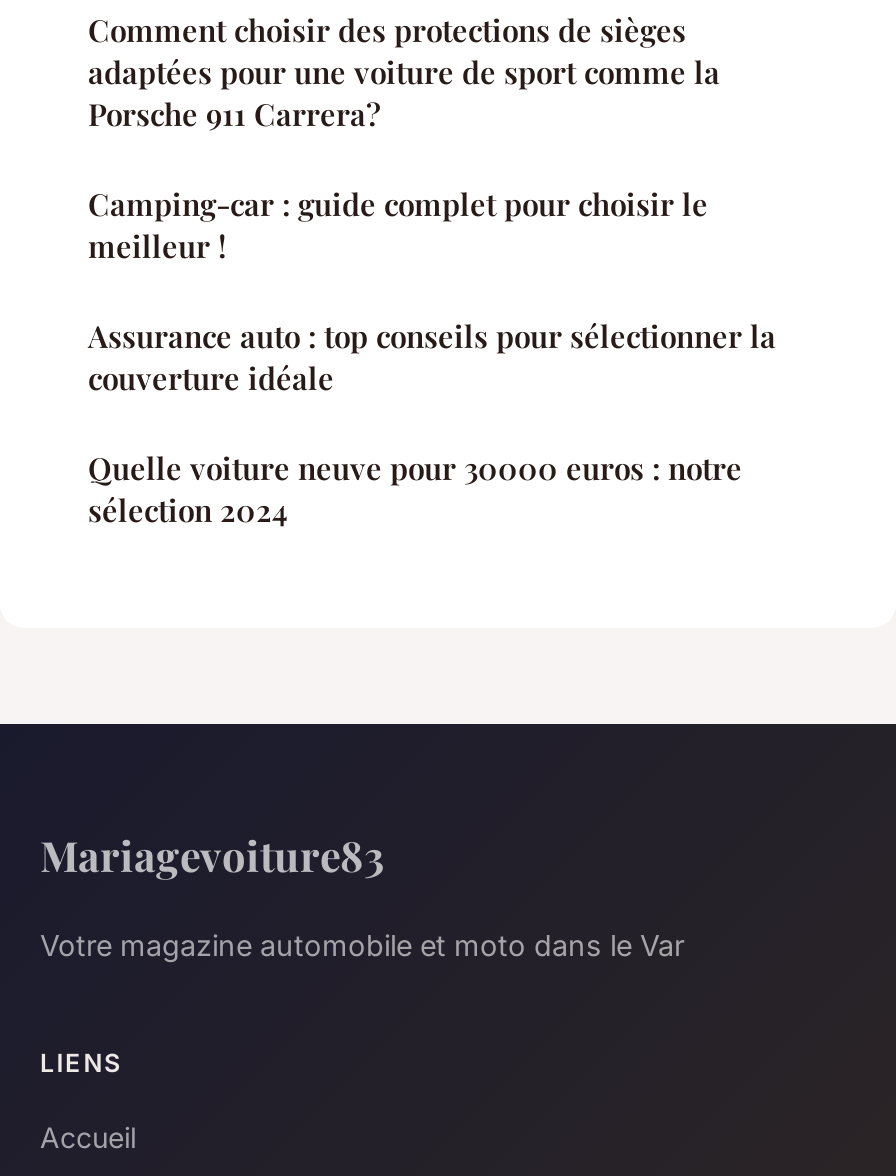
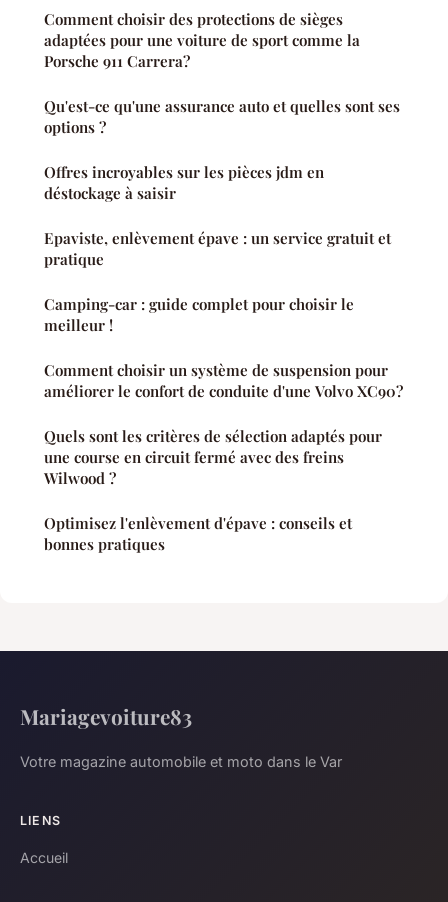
+ Qu'est-ce qu'une assurance auto et quelles sont ses
+ options ?
+ Offres incroyables sur les pièces jdm en
+ déstockage à saisir
+ Epaviste, enlèvement épave : un service gratuit et
+ pratique

- Assurance auto : top conseils pour sélectionner la
- couverture idéale
- Quelle voiture neuve pour 30000 euros : notre
- sélection 2024
+ Comment choisir un système de suspension pour
+ améliorer le confort de conduite d'une Volvo XC90?
+ Quels sont les critères de sélection adaptés pour
+ une course en circuit fermé avec des freins
+ Wilwood ?
+ Optimisez l'enlèvement d'épave : conseils et
+ bonnes pratiques
